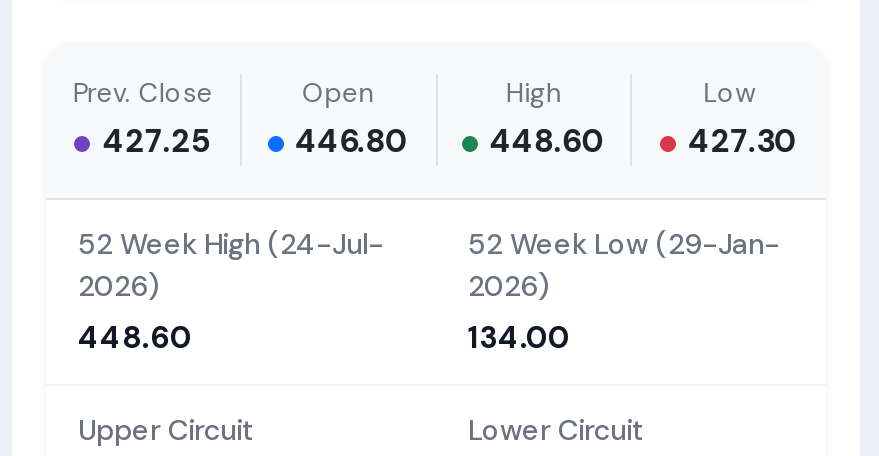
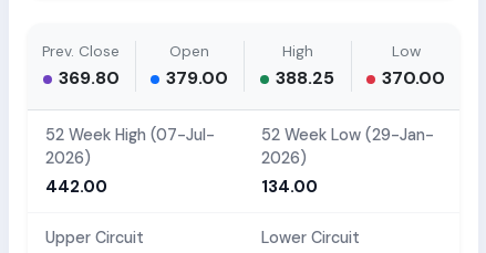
- 427.25
+ 369.80

- 446.80
+ 379.00

- 448.60
+ 388.25

- 427.30
+ 370.00

- 52 Week High (24-Jul-
+ 52 Week High (07-Jul-

- 448.60
+ 442.00
